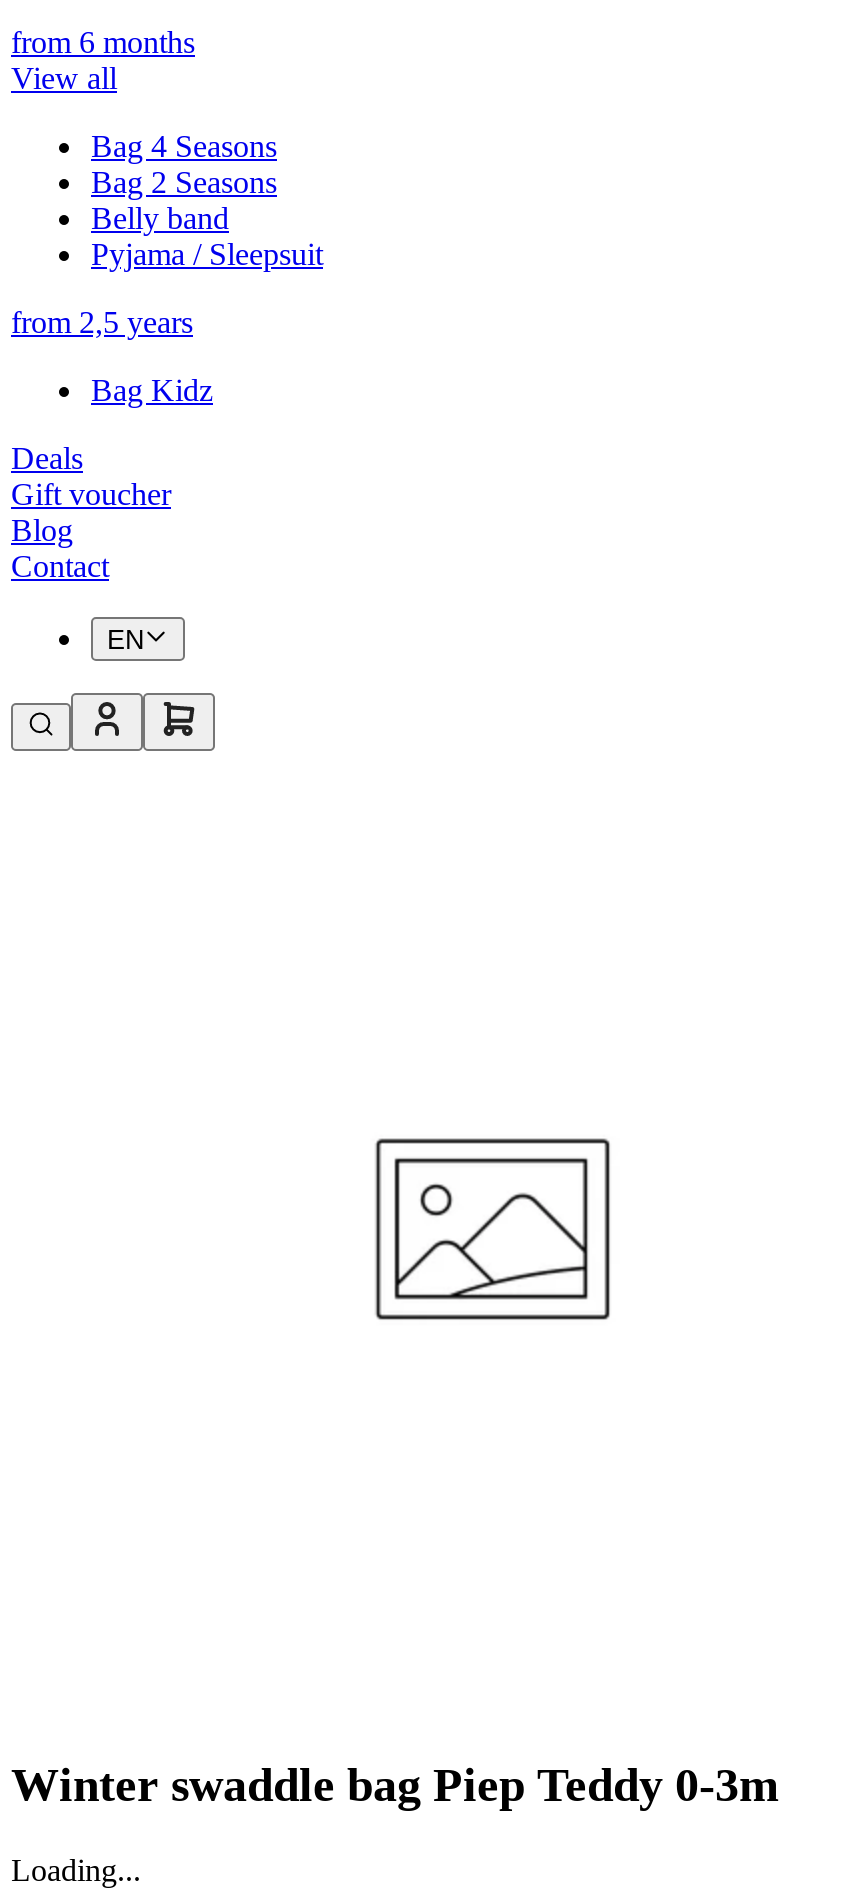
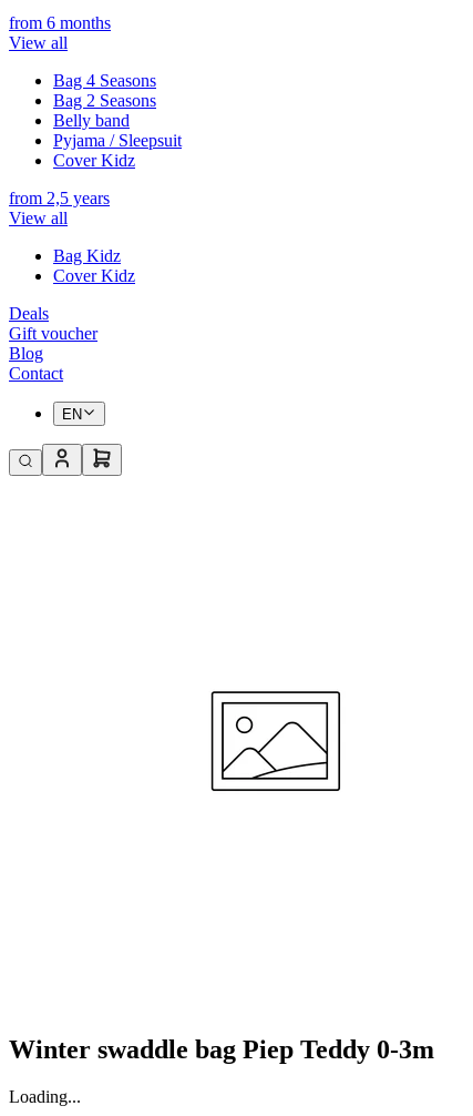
+ Cover Kidz

+ View all

+ Cover Kidz
